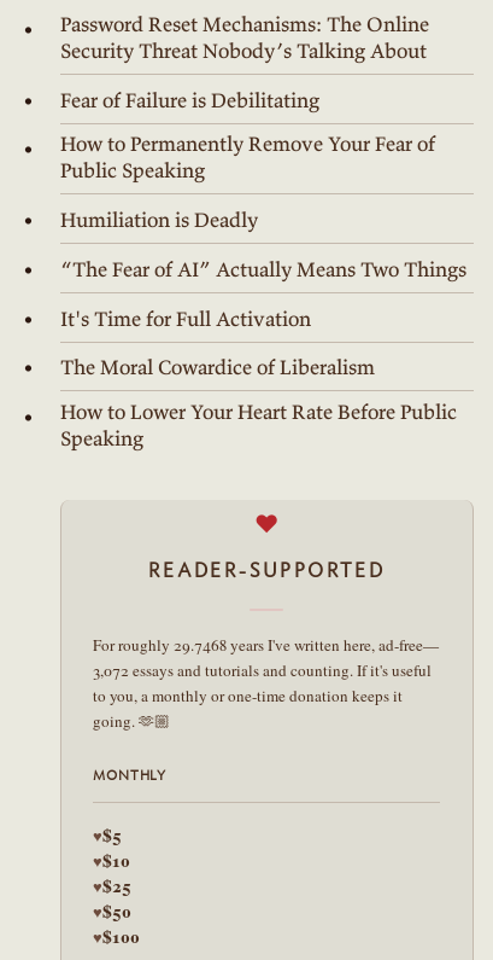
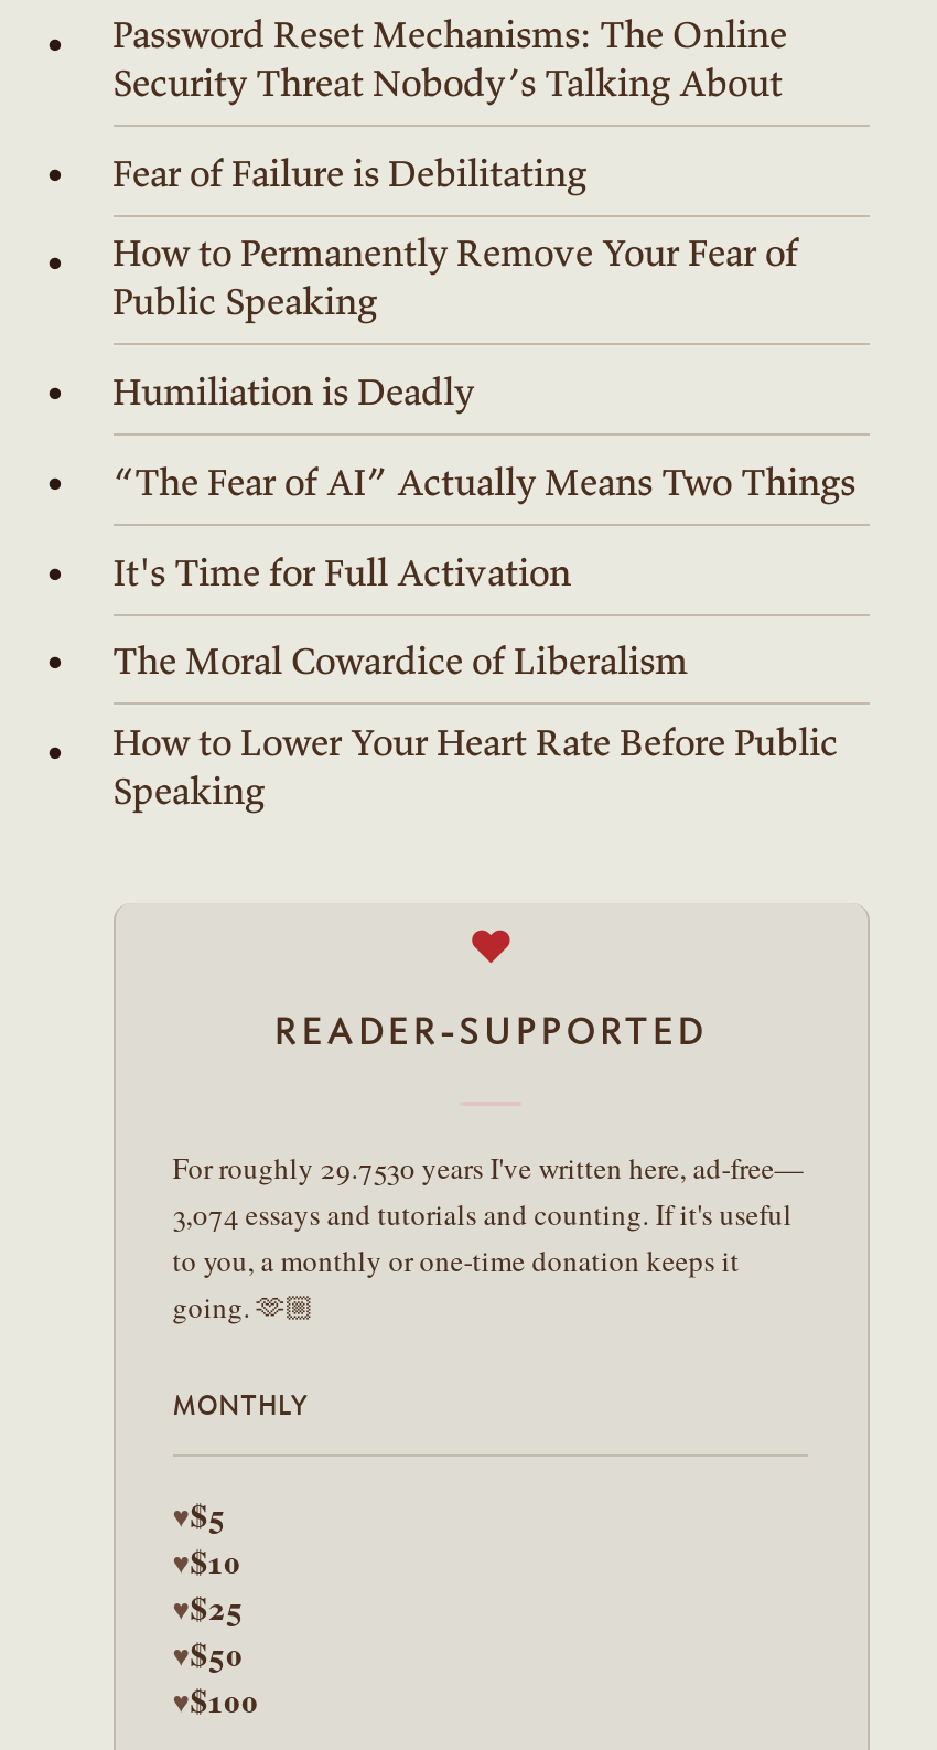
- For roughly 29.7468 years I've written here, ad-free—
+ For roughly 29.7530 years I've written here, ad-free—

- 3,072 essays and tutorials and counting. If it's useful
+ 3,074 essays and tutorials and counting. If it's useful
